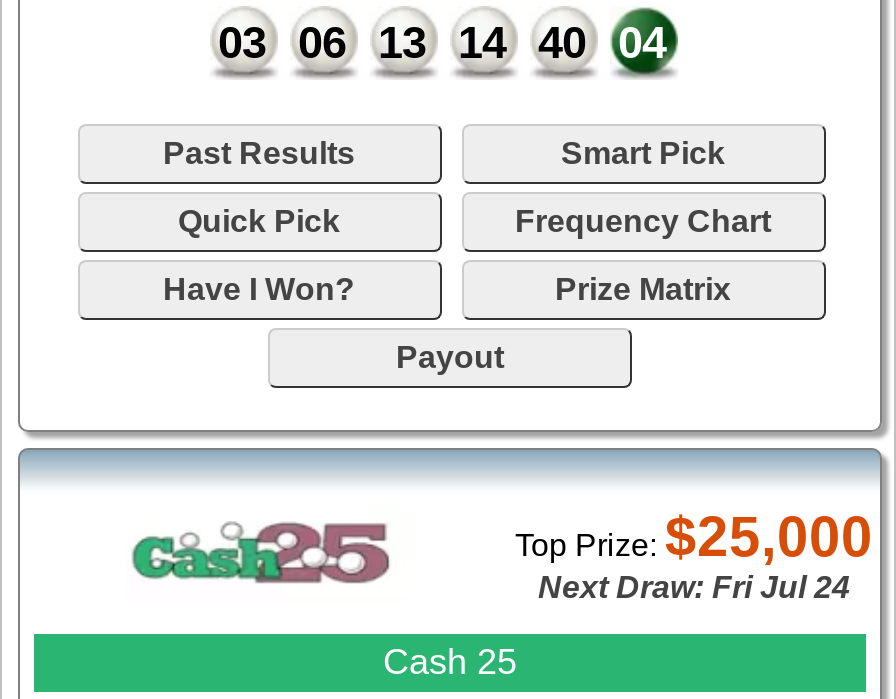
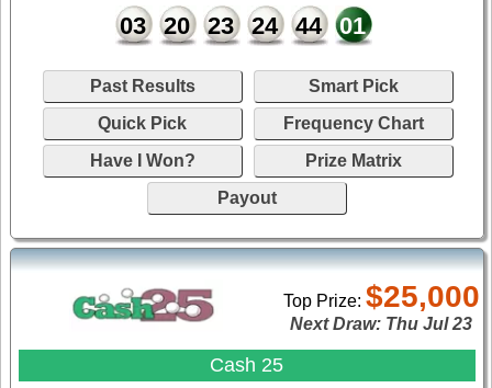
- 06
+ 20

- 13
+ 23

- 14
+ 24

- 40
+ 44

- 04
+ 01

- Next Draw: Fri Jul 24
+ Next Draw: Thu Jul 23
